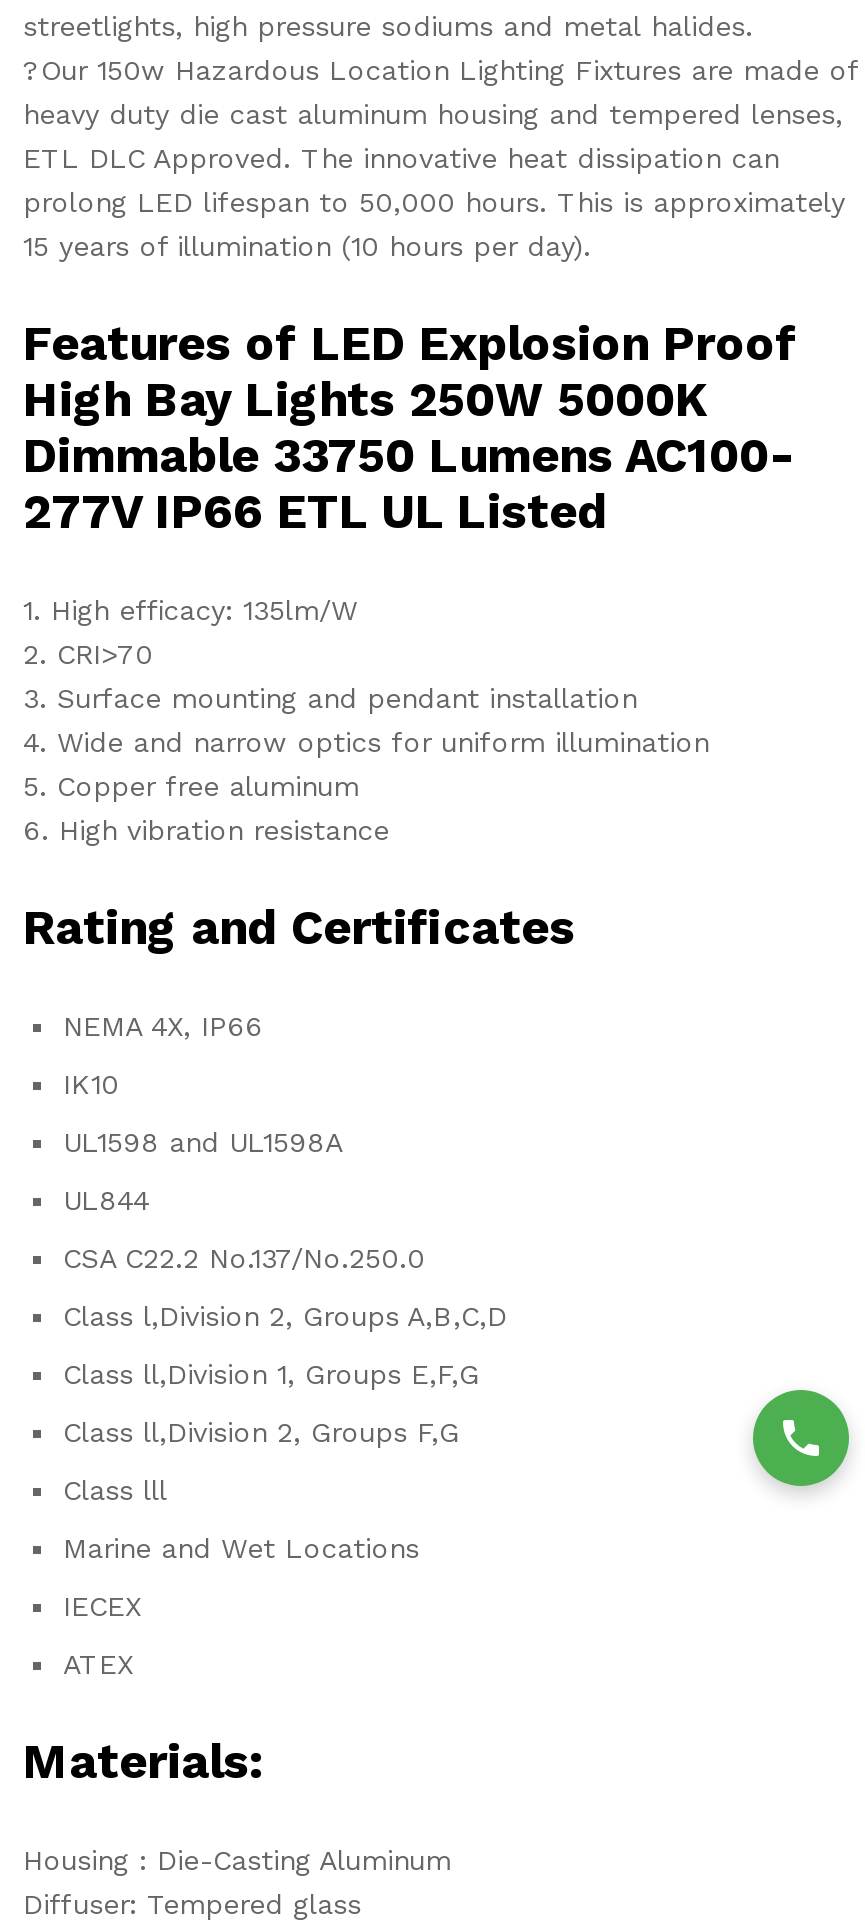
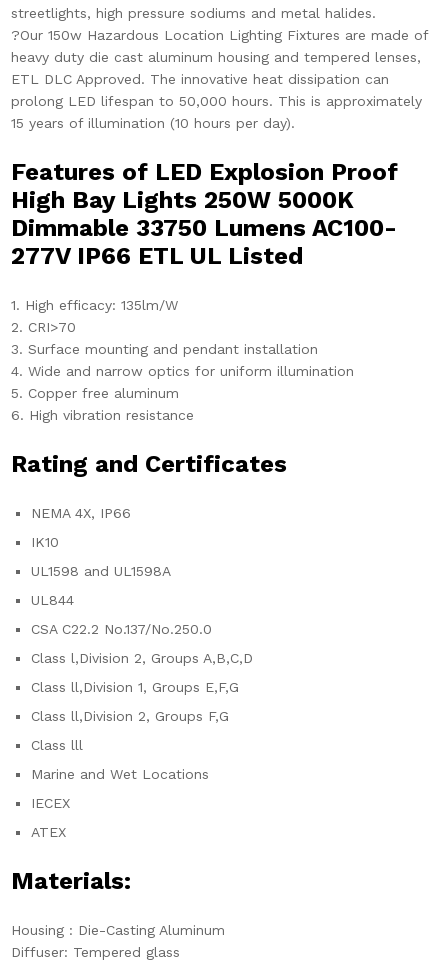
- [image]
